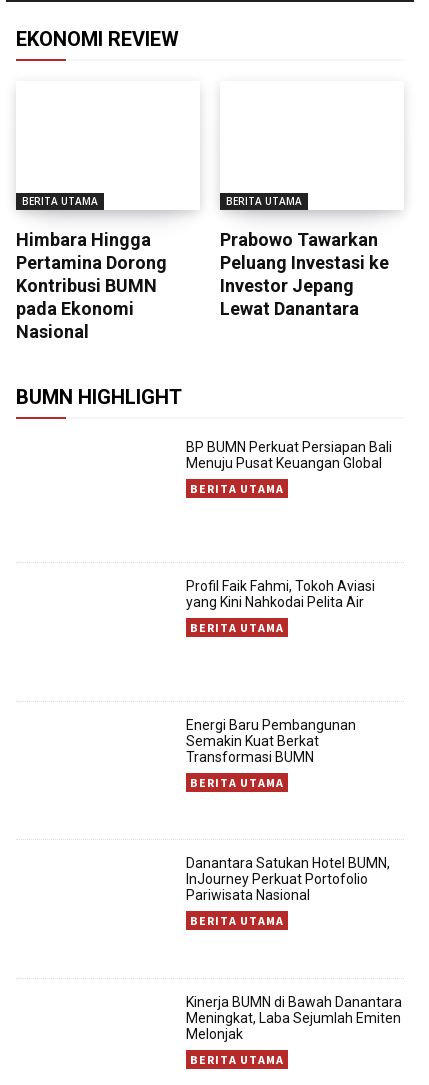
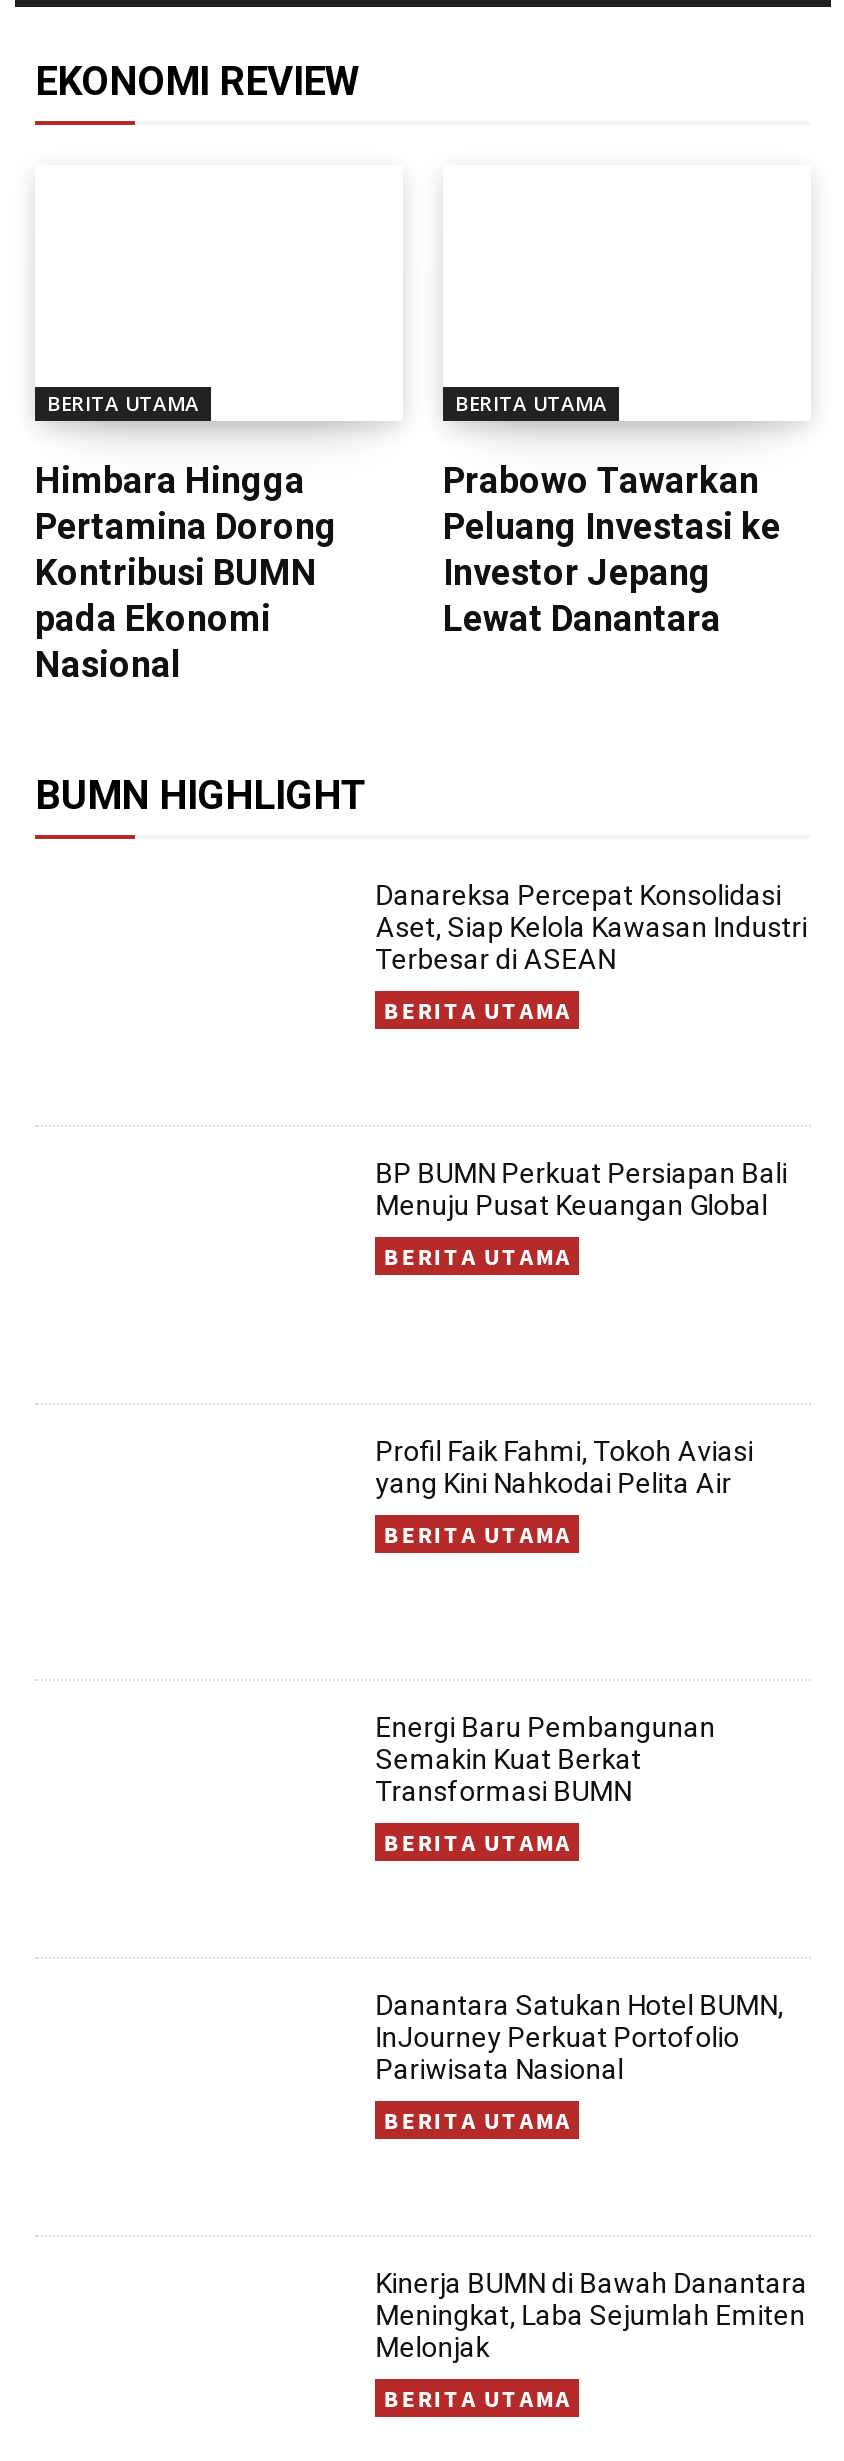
+ Danareksa Percepat Konsolidasi
+ Aset, Siap Kelola Kawasan Industri
+ Terbesar di ASEAN
+ BERITA UTAMA
